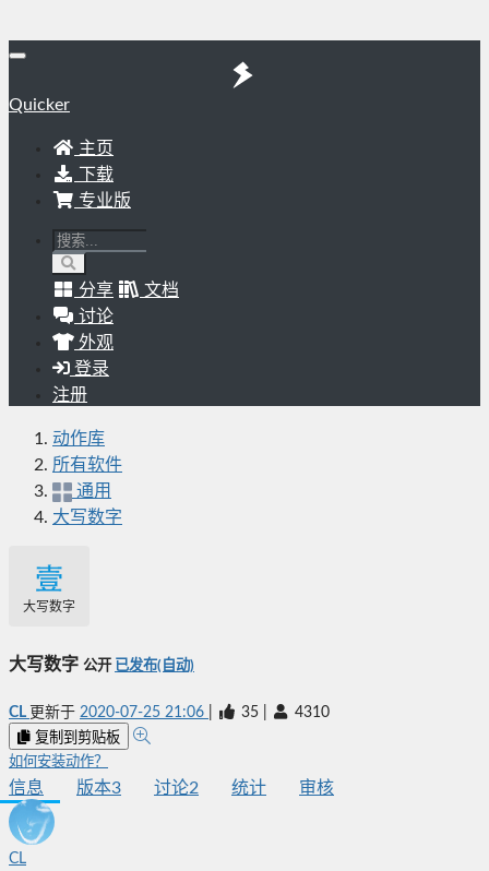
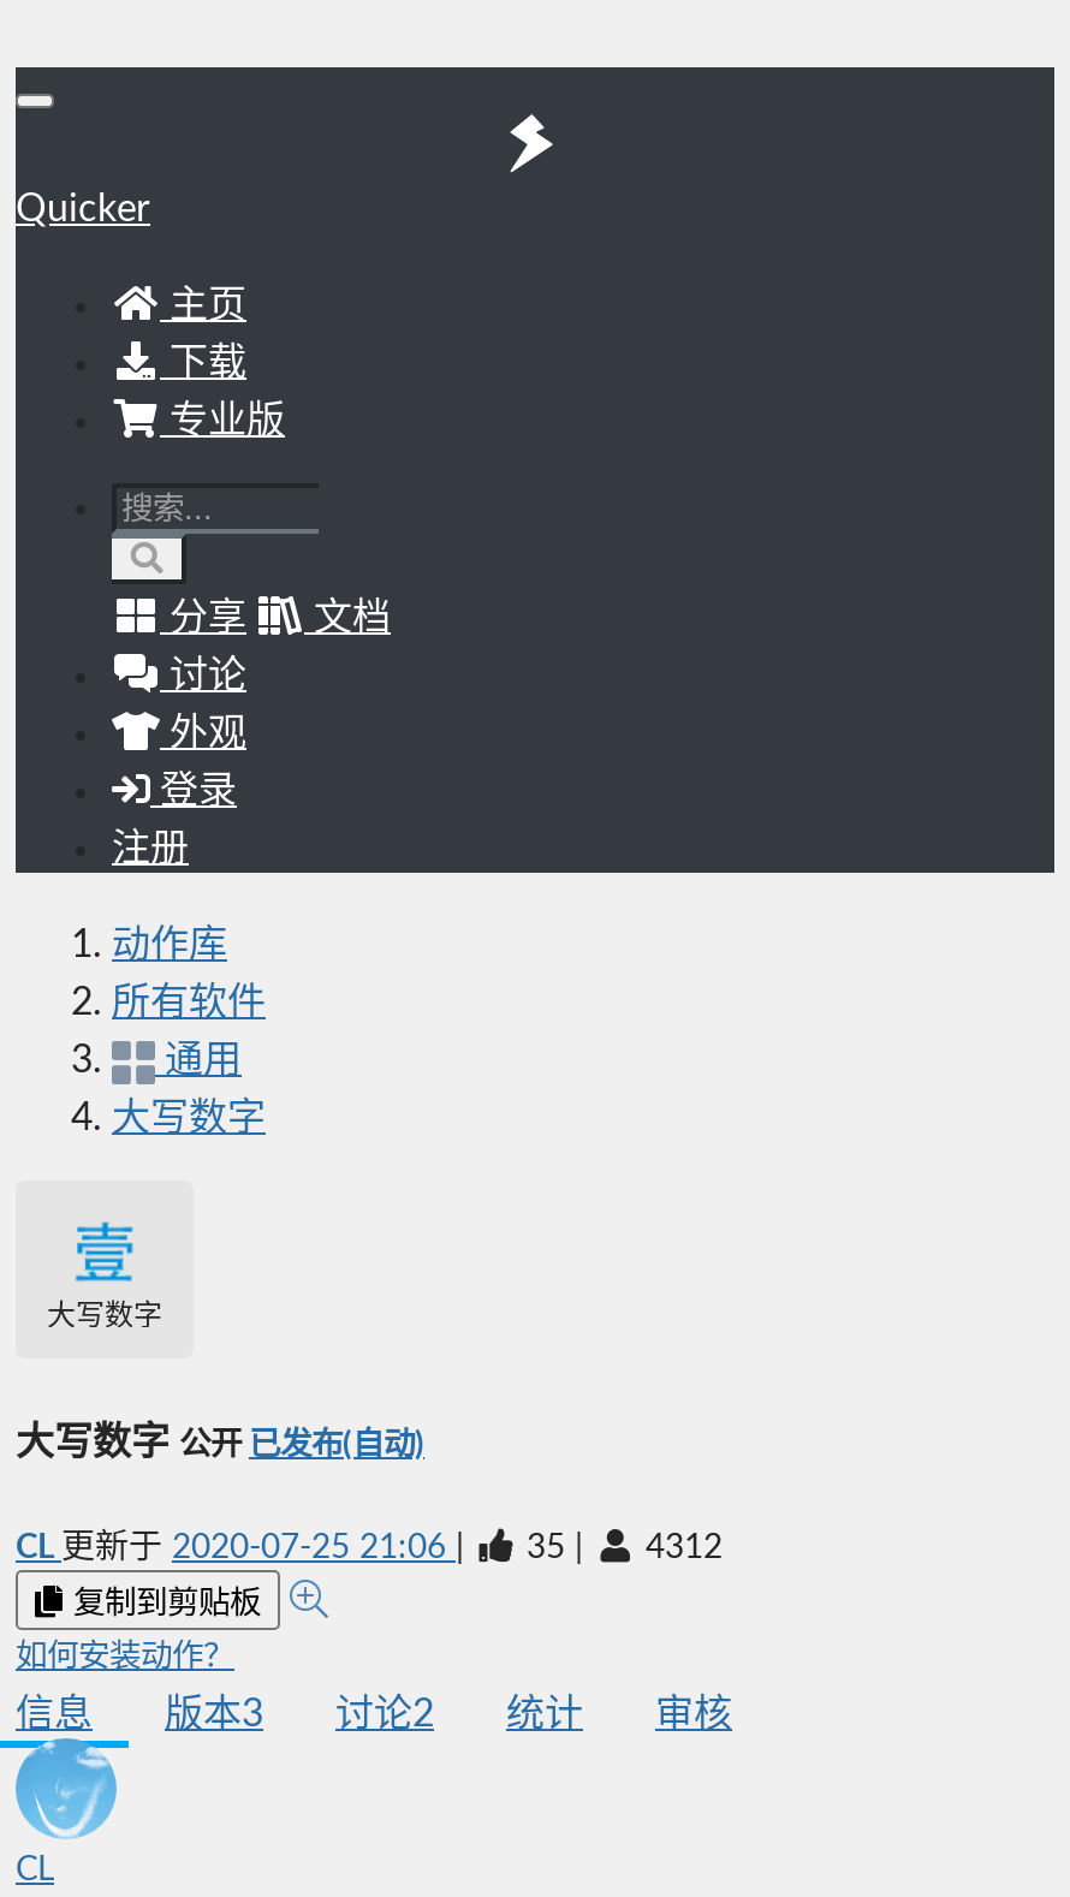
- 4310
+ 4312
